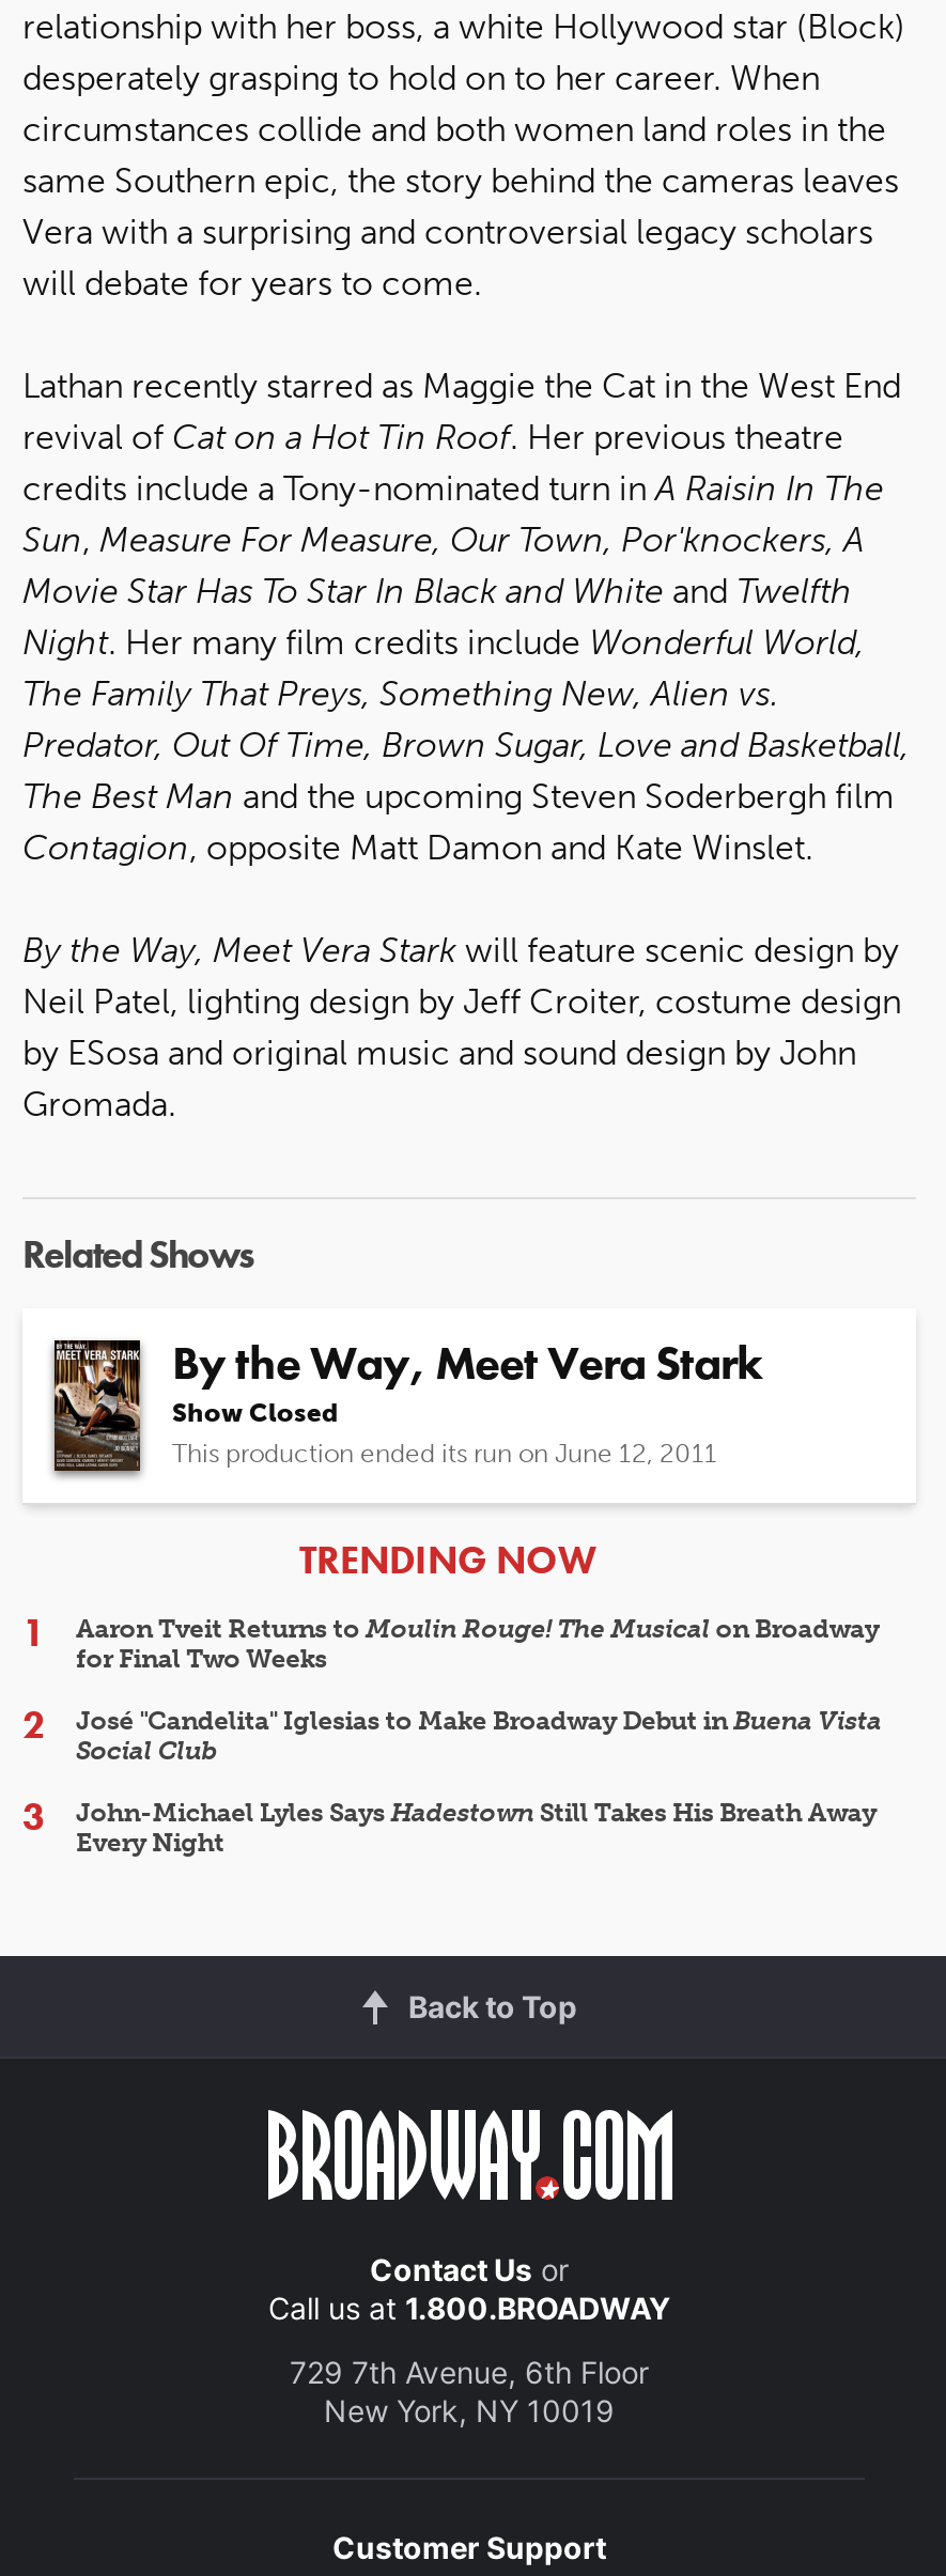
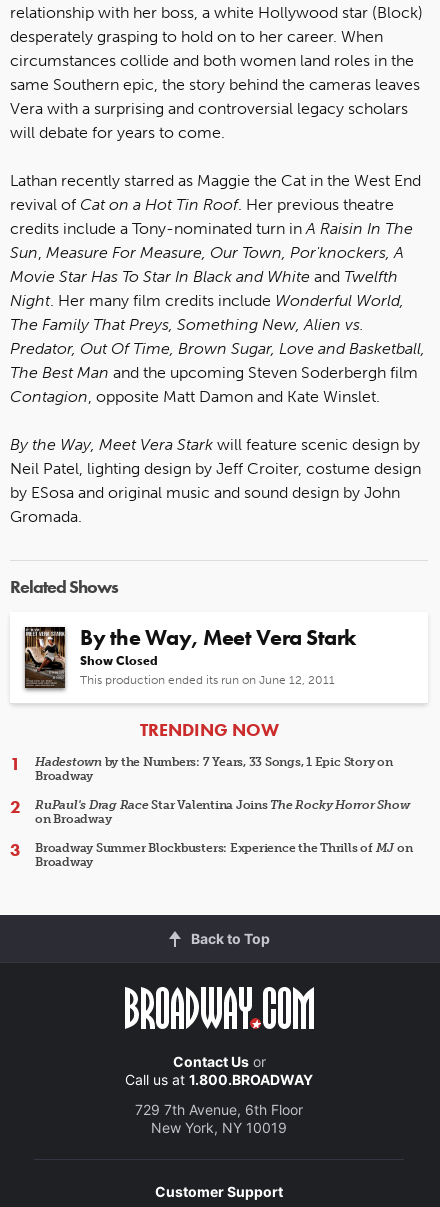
- Aaron Tveit Returns to Moulin Rouge! The Musical on Broadway
- for Final Two Weeks
+ Hadestown by the Numbers: 7 Years, 33 Songs, 1 Epic Story on
+ Broadway

- José "Candelita" Iglesias to Make Broadway Debut in Buena Vista
- Social Club
+ RuPaul's Drag Race Star Valentina Joins The Rocky Horror Show
+ on Broadway

- John-Michael Lyles Says Hadestown Still Takes His Breath Away
- Every Night
+ Broadway Summer Blockbusters: Experience the Thrills of MJ on
+ Broadway
